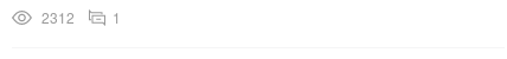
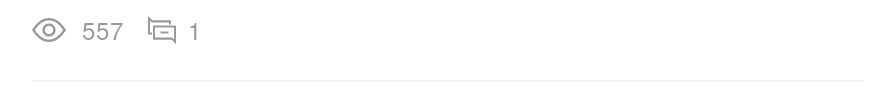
- 2312 1
+ 557 1
